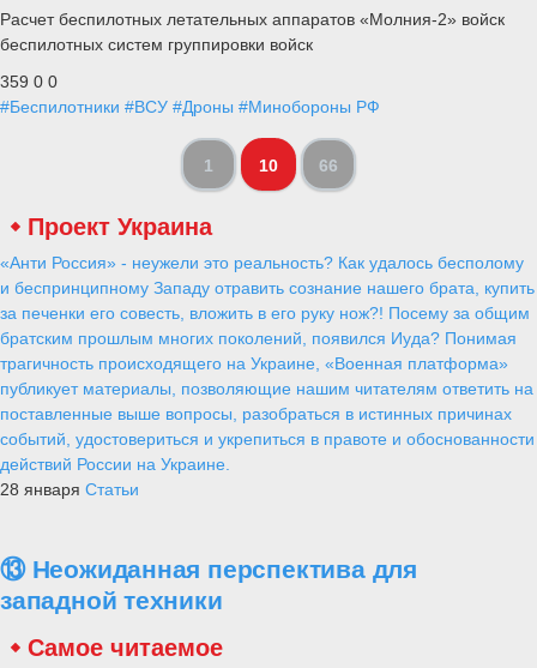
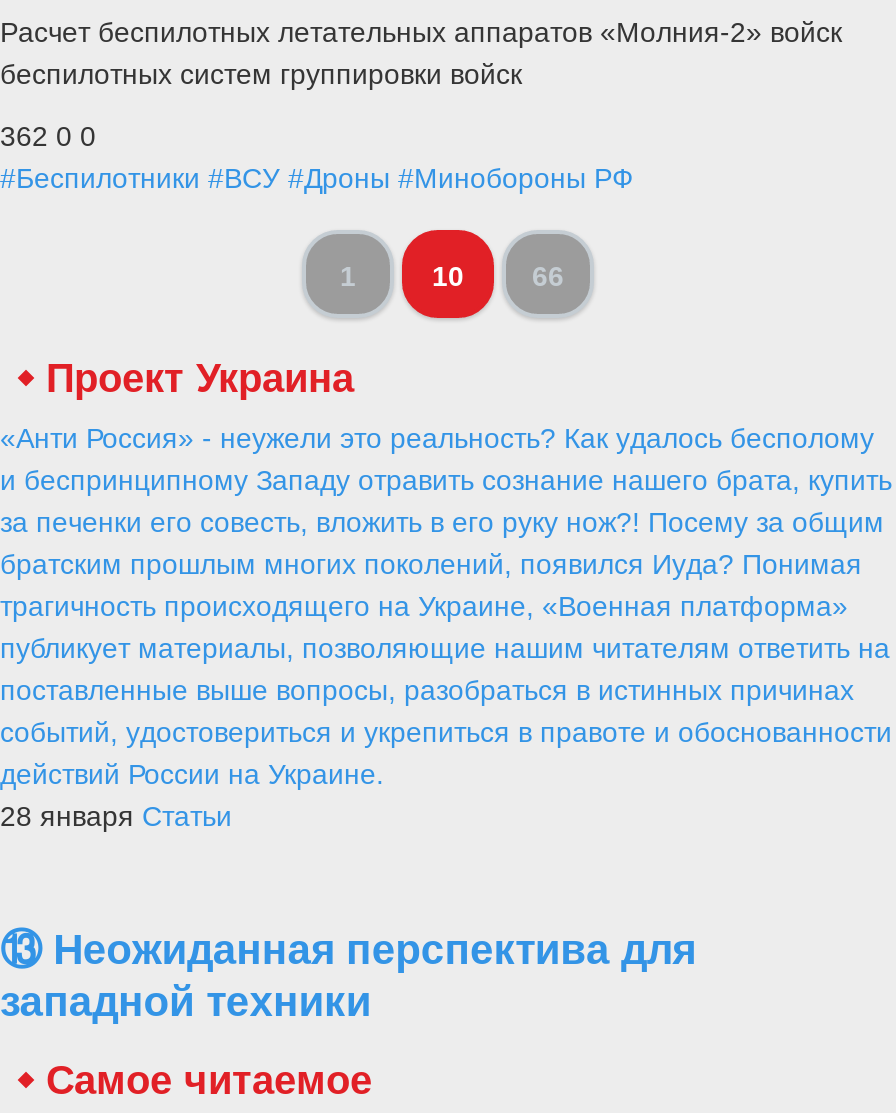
- 359 0 0
+ 362 0 0
